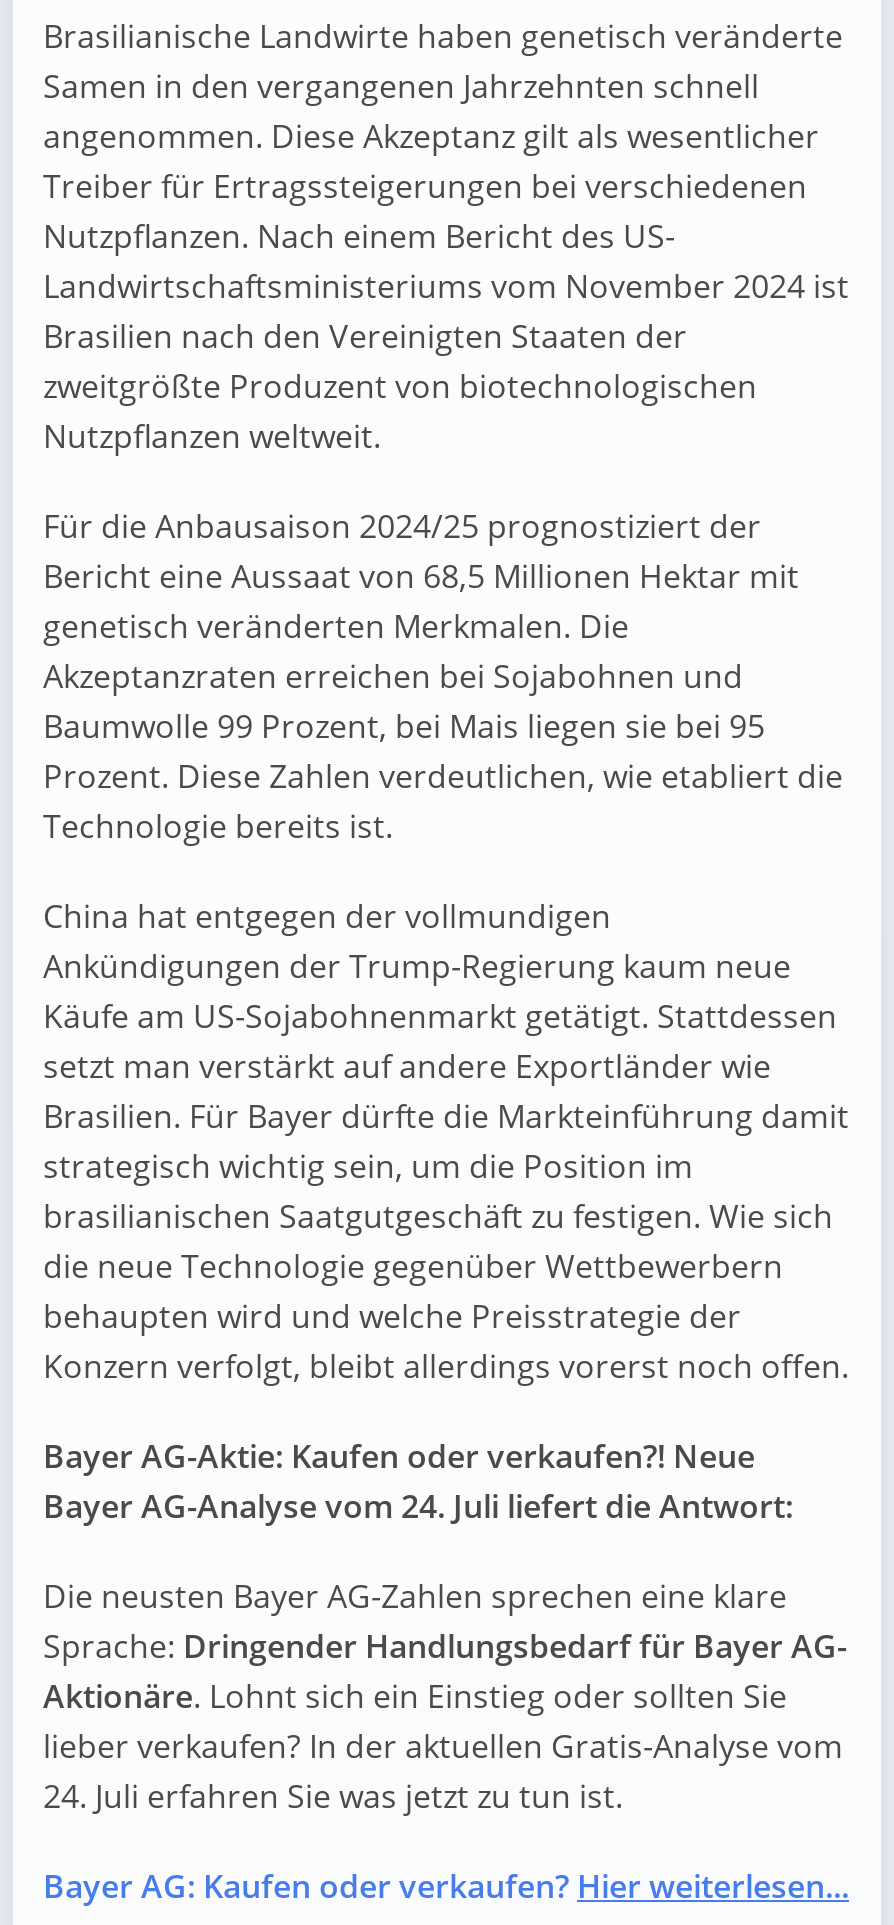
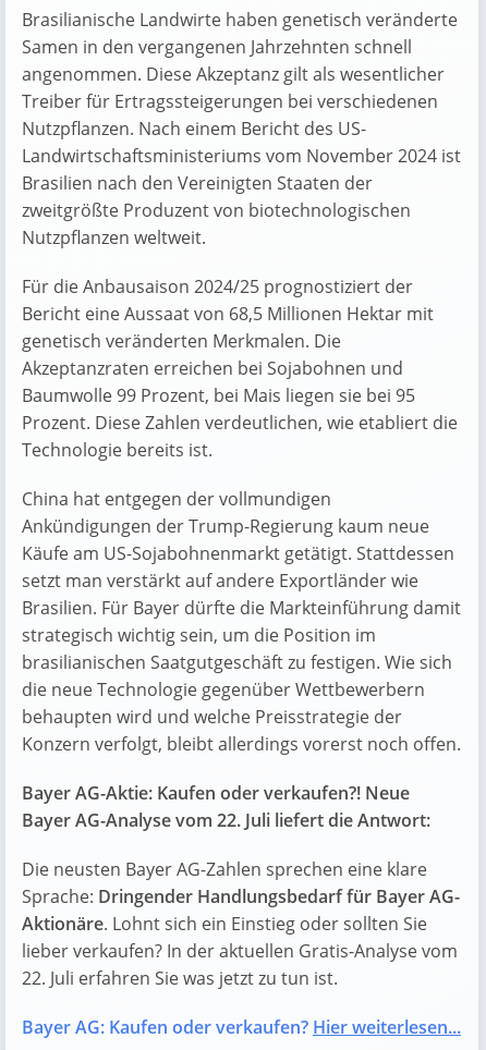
- Bayer AG-Analyse vom 24. Juli liefert die Antwort:
+ Bayer AG-Analyse vom 22. Juli liefert die Antwort:

- 24. Juli erfahren Sie was jetzt zu tun ist.
+ 22. Juli erfahren Sie was jetzt zu tun ist.
